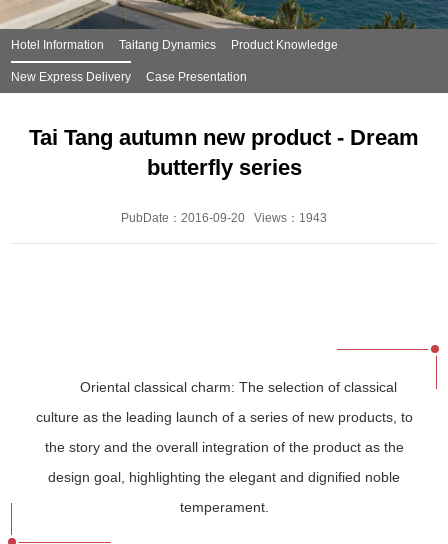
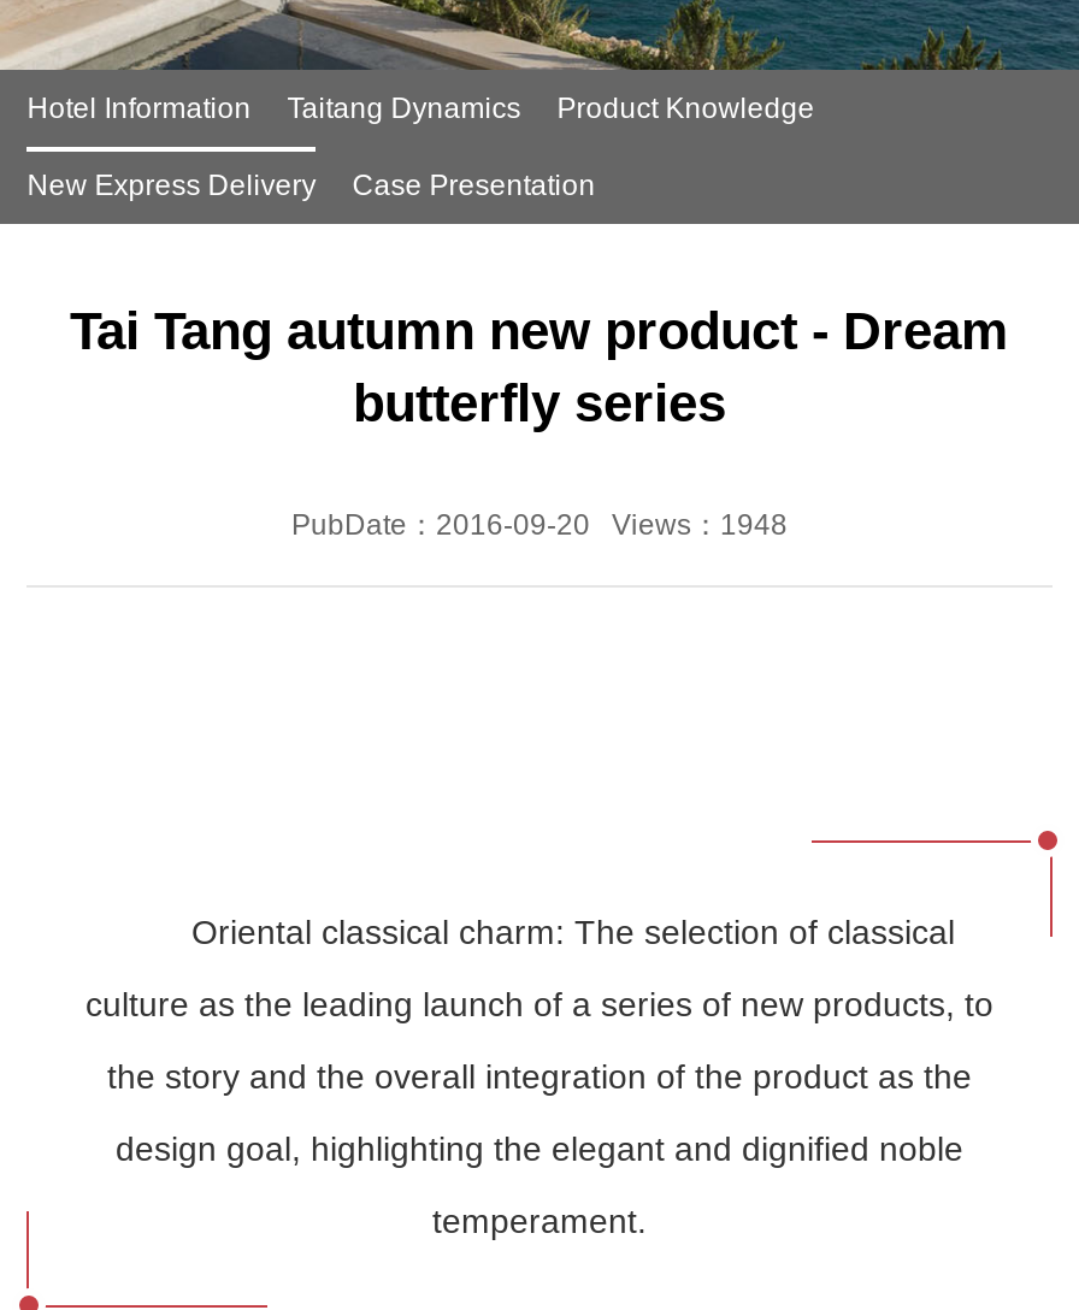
- PubDate：2016-09-20 Views：1943
+ PubDate：2016-09-20 Views：1948
